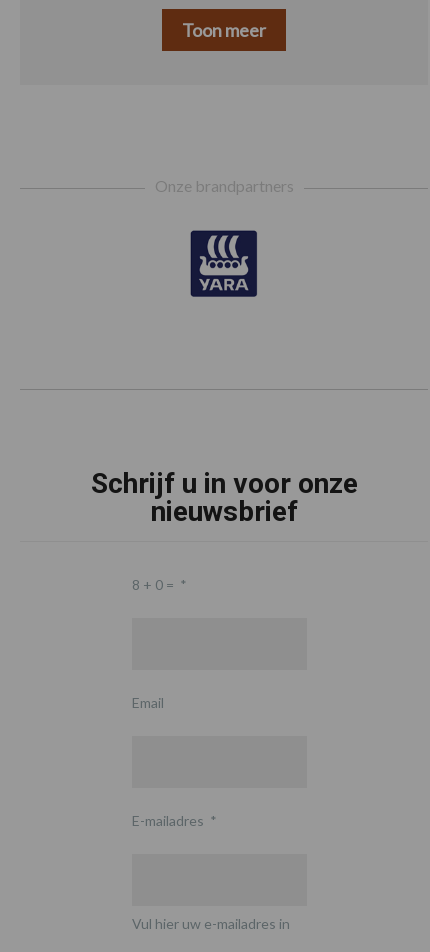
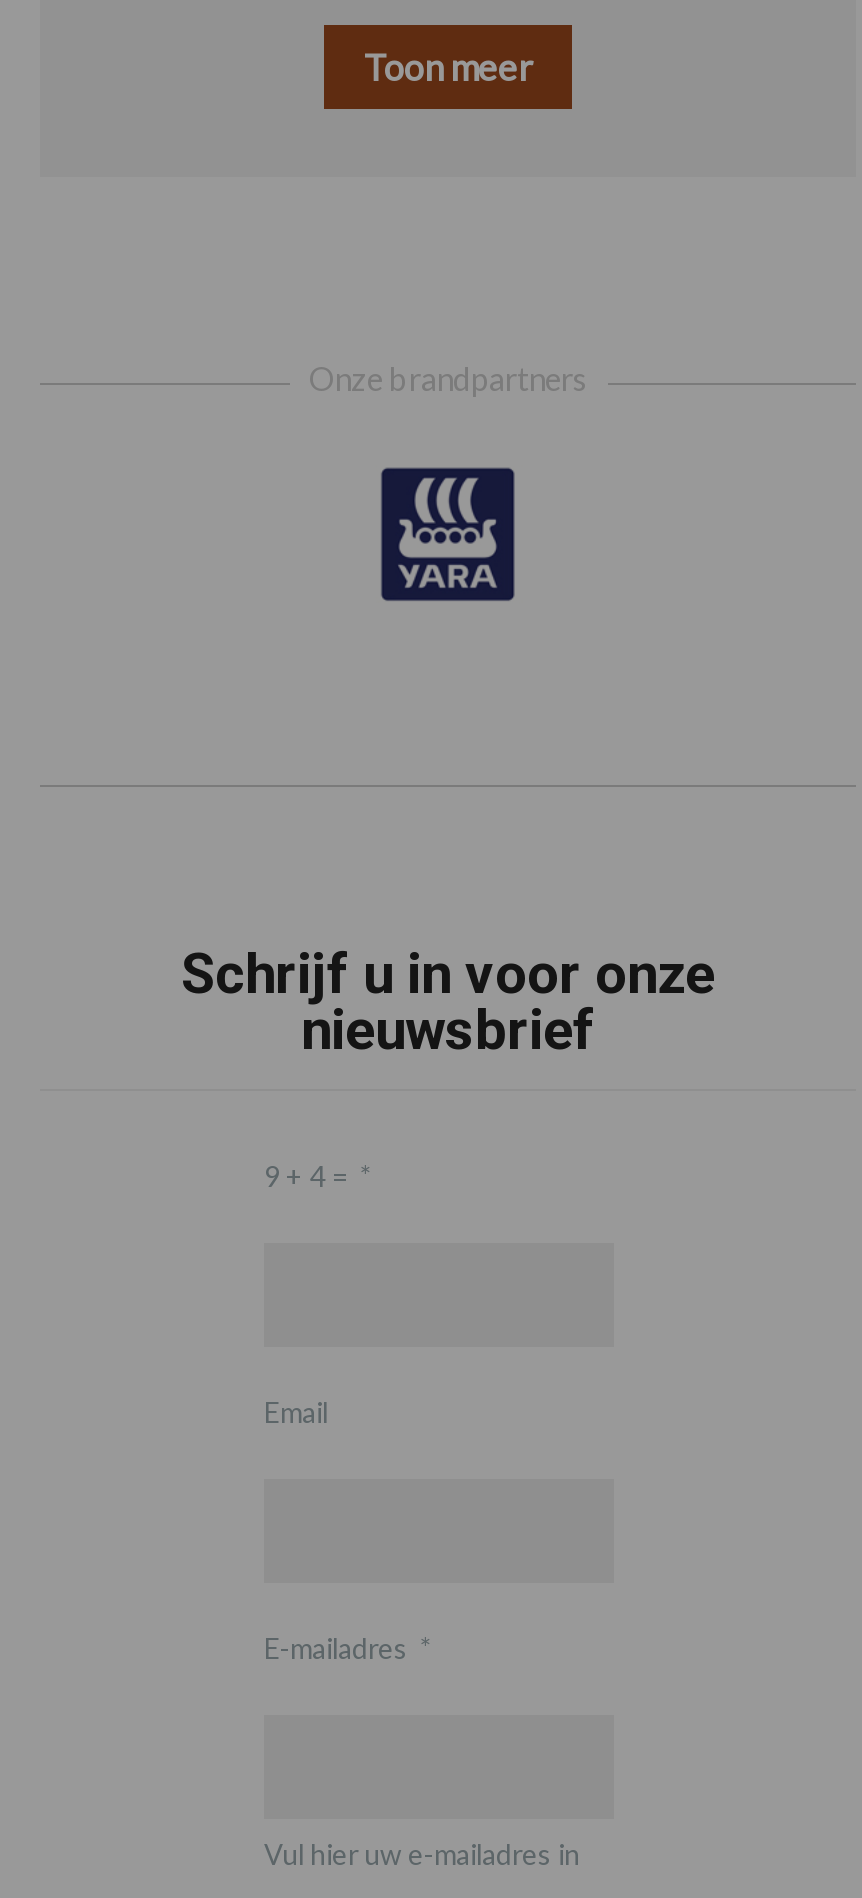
- 8 + 0 = *
+ 9 + 4 = *
